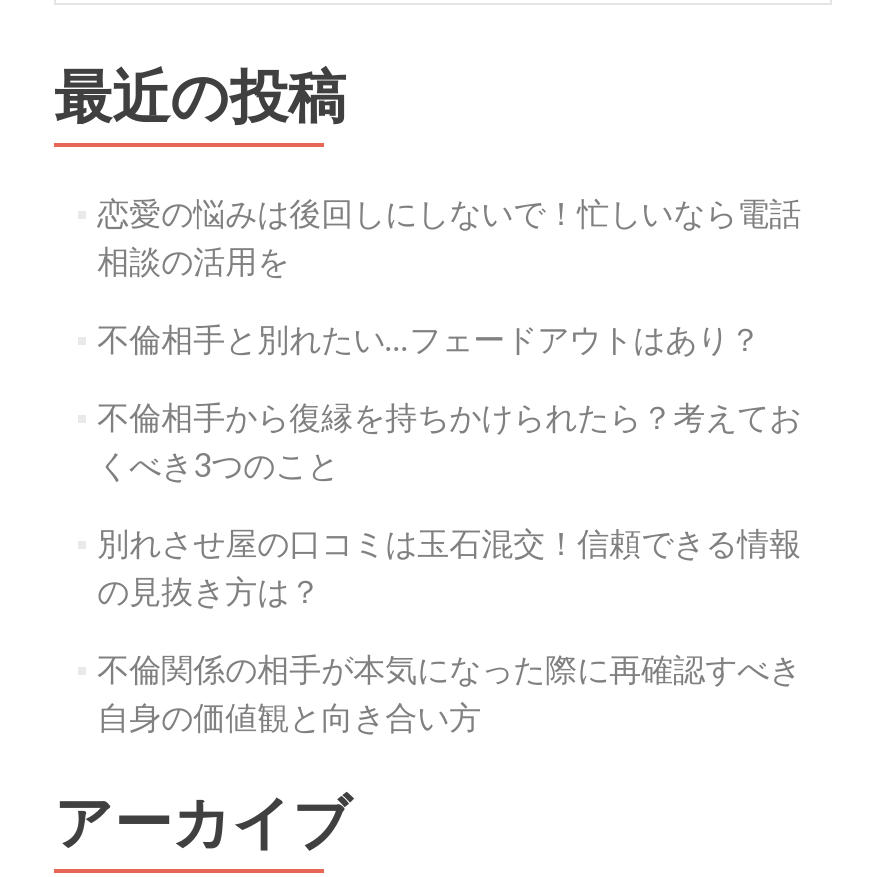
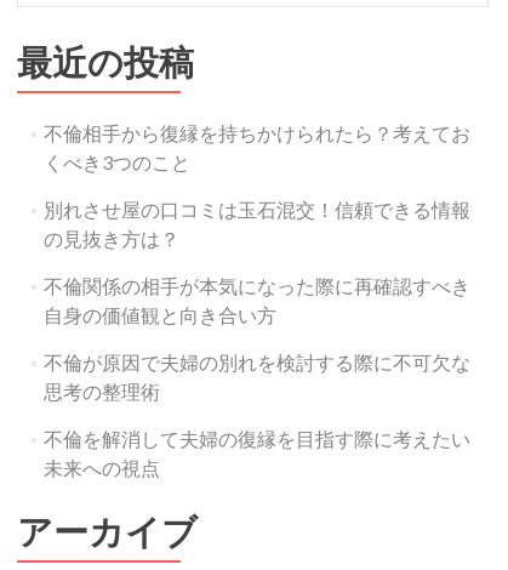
- 恋愛の悩みは後回しにしないで！忙しいなら電話
- 相談の活用を
- 不倫相手と別れたい…フェードアウトはあり？

moved up: 不倫相手から復縁を持ちかけられたら？考えてお | くべき3つのこと | 別れさせ屋の口コミは玉石混交！信頼できる情報 | の見抜き方は？ | 不倫関係の相手が本気になった際に再確認すべき | 自身の価値観と向き合い方

+ 不倫が原因で夫婦の別れを検討する際に不可欠な
+ 思考の整理術
+ 不倫を解消して夫婦の復縁を目指す際に考えたい
+ 未来への視点
